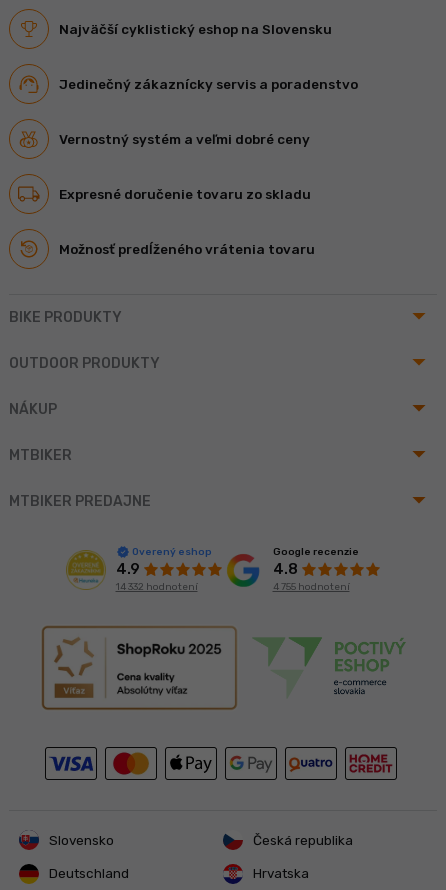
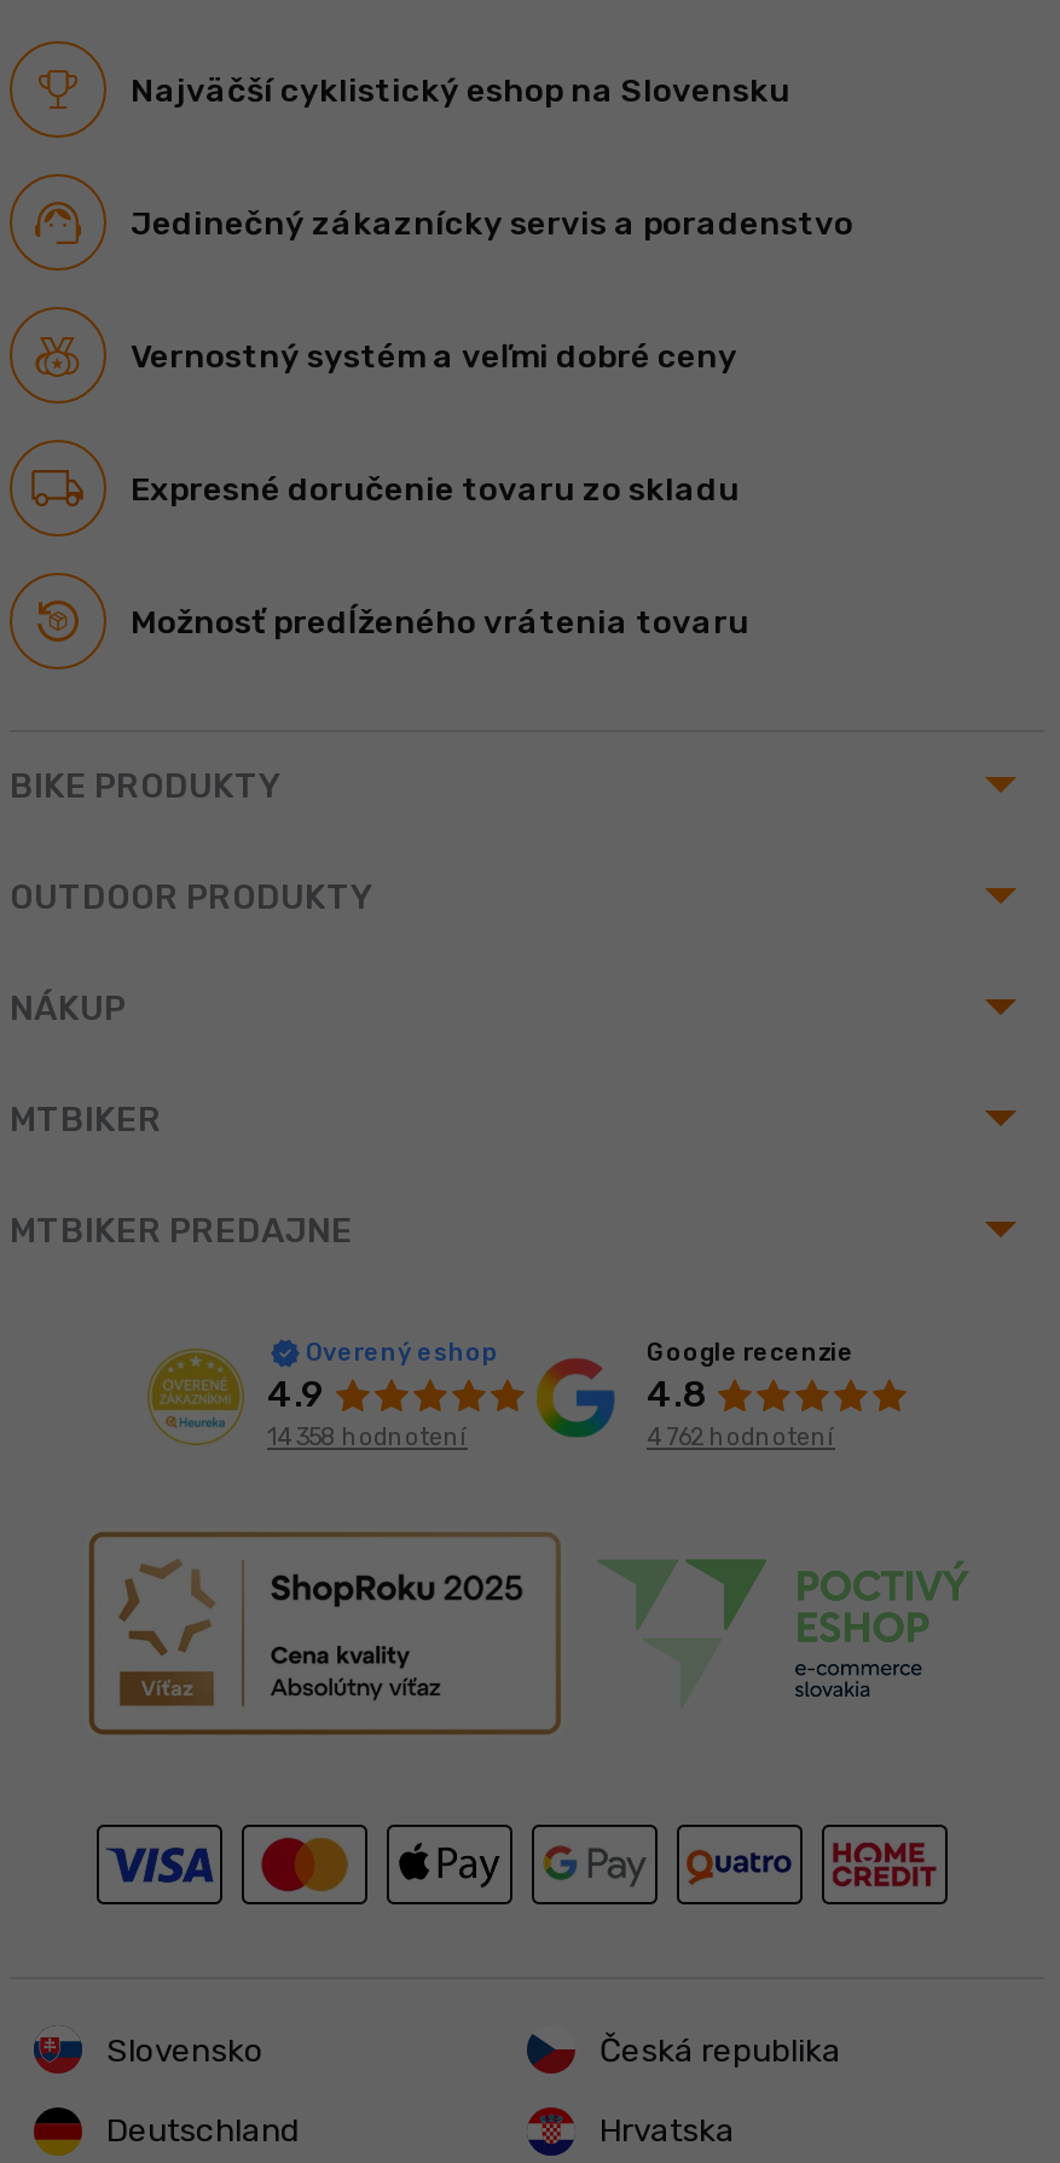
- 14 332 hodnotení
+ 14 358 hodnotení

- 4 755 hodnotení
+ 4 762 hodnotení
